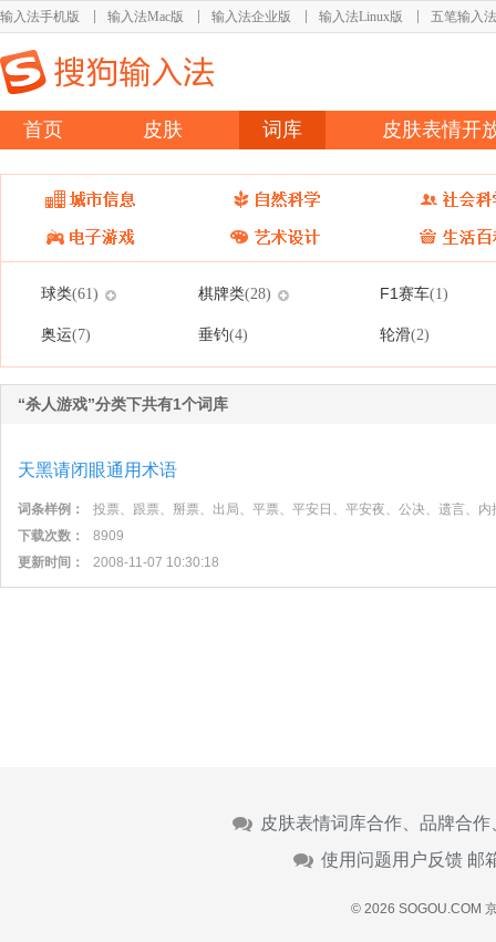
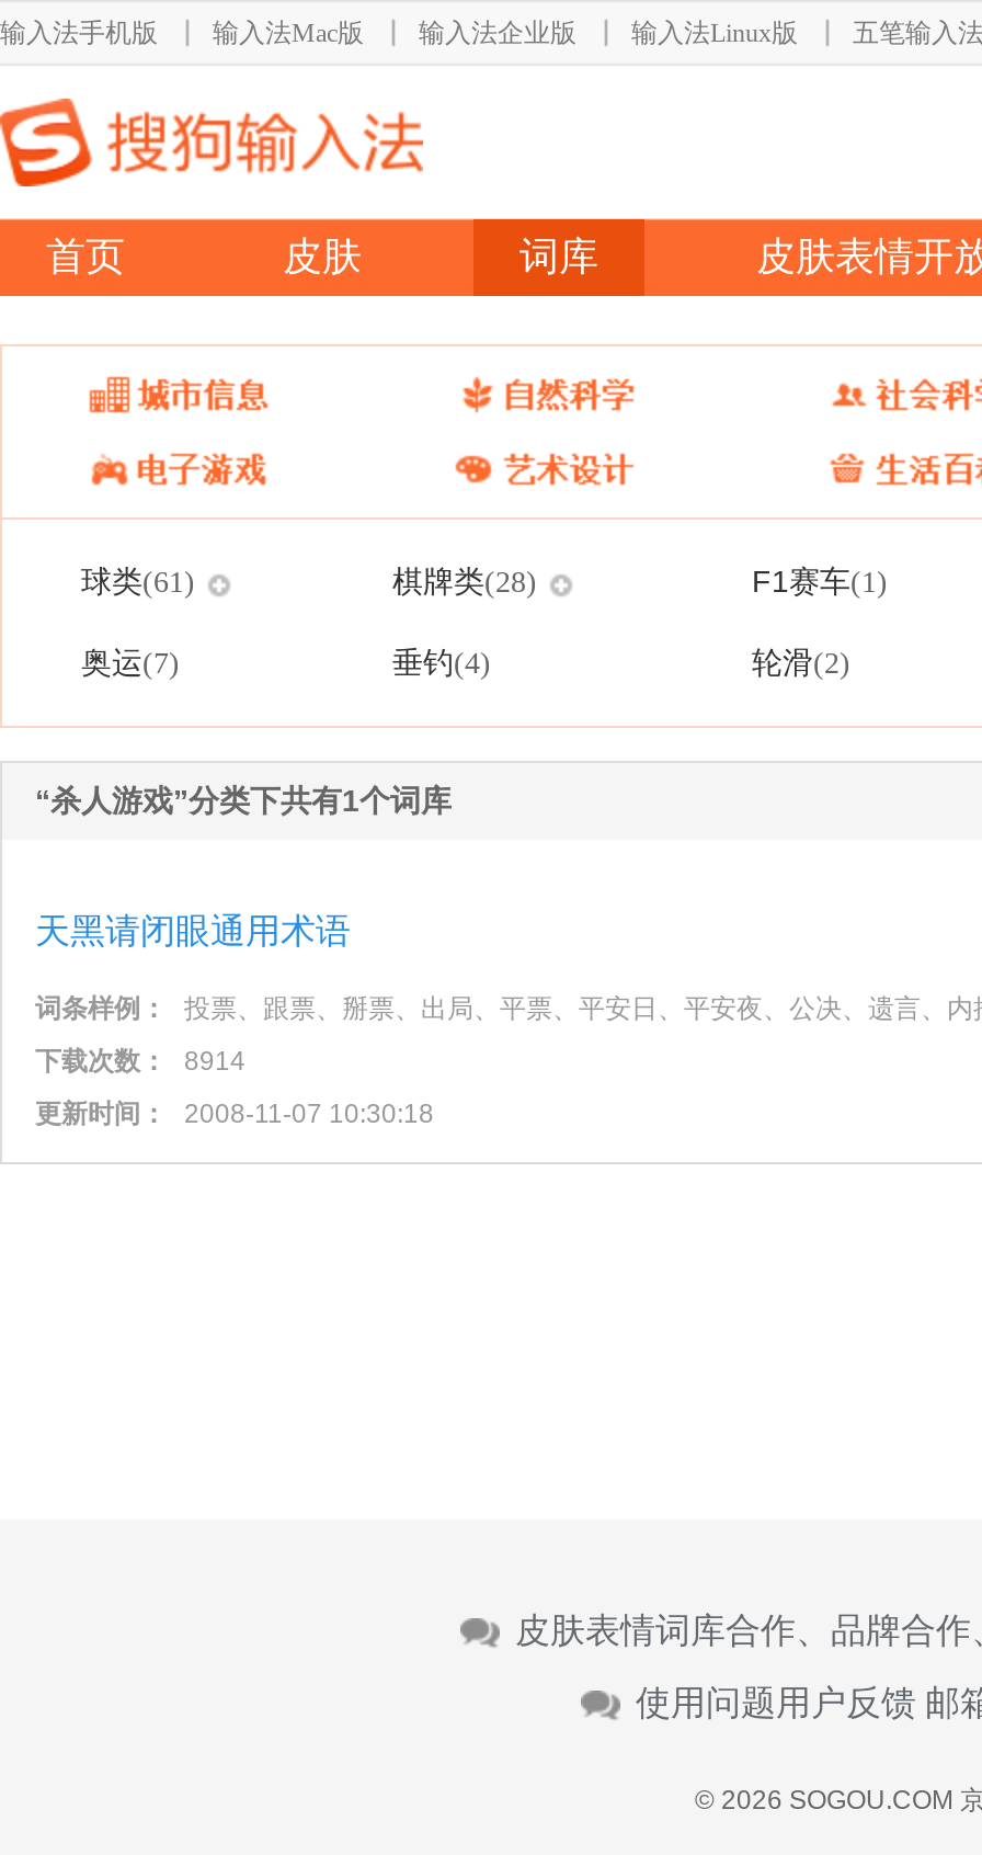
- 下载次数： 8909
+ 下载次数： 8914
